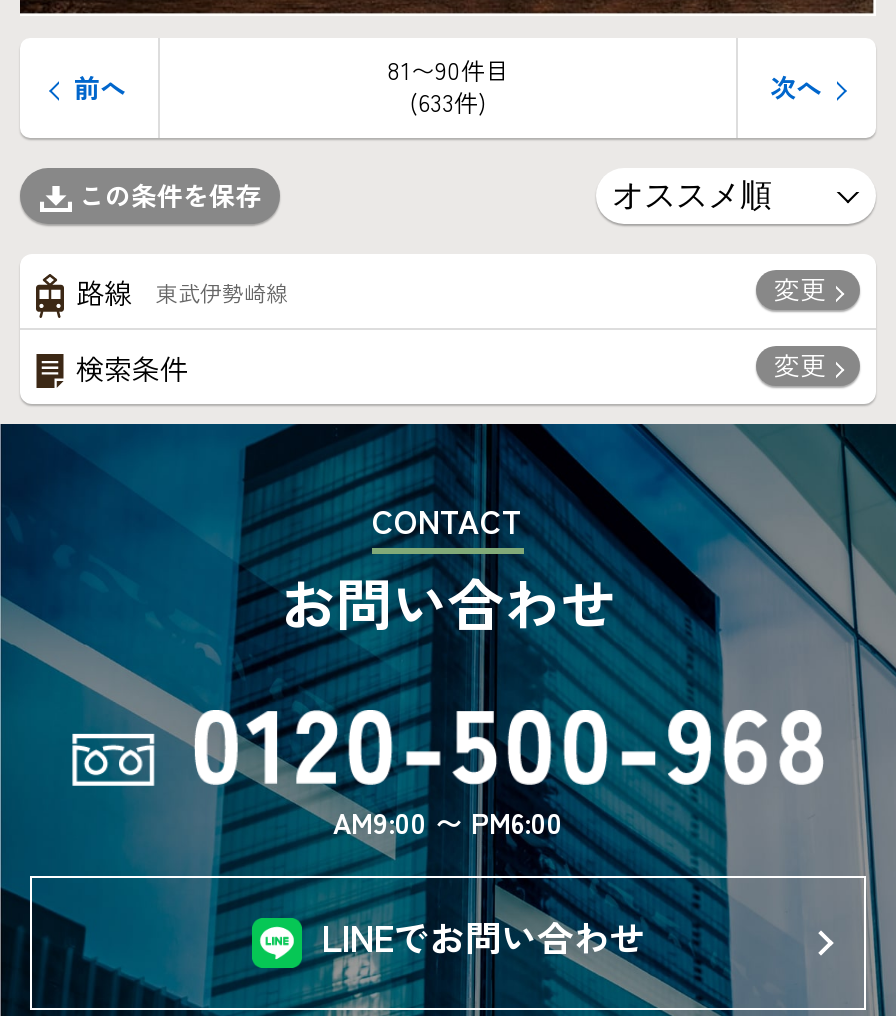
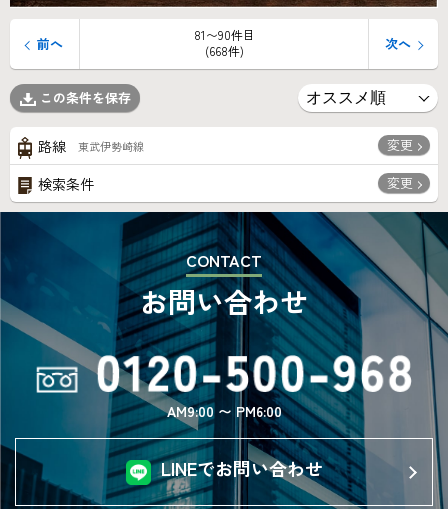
- (633件)
+ (668件)
